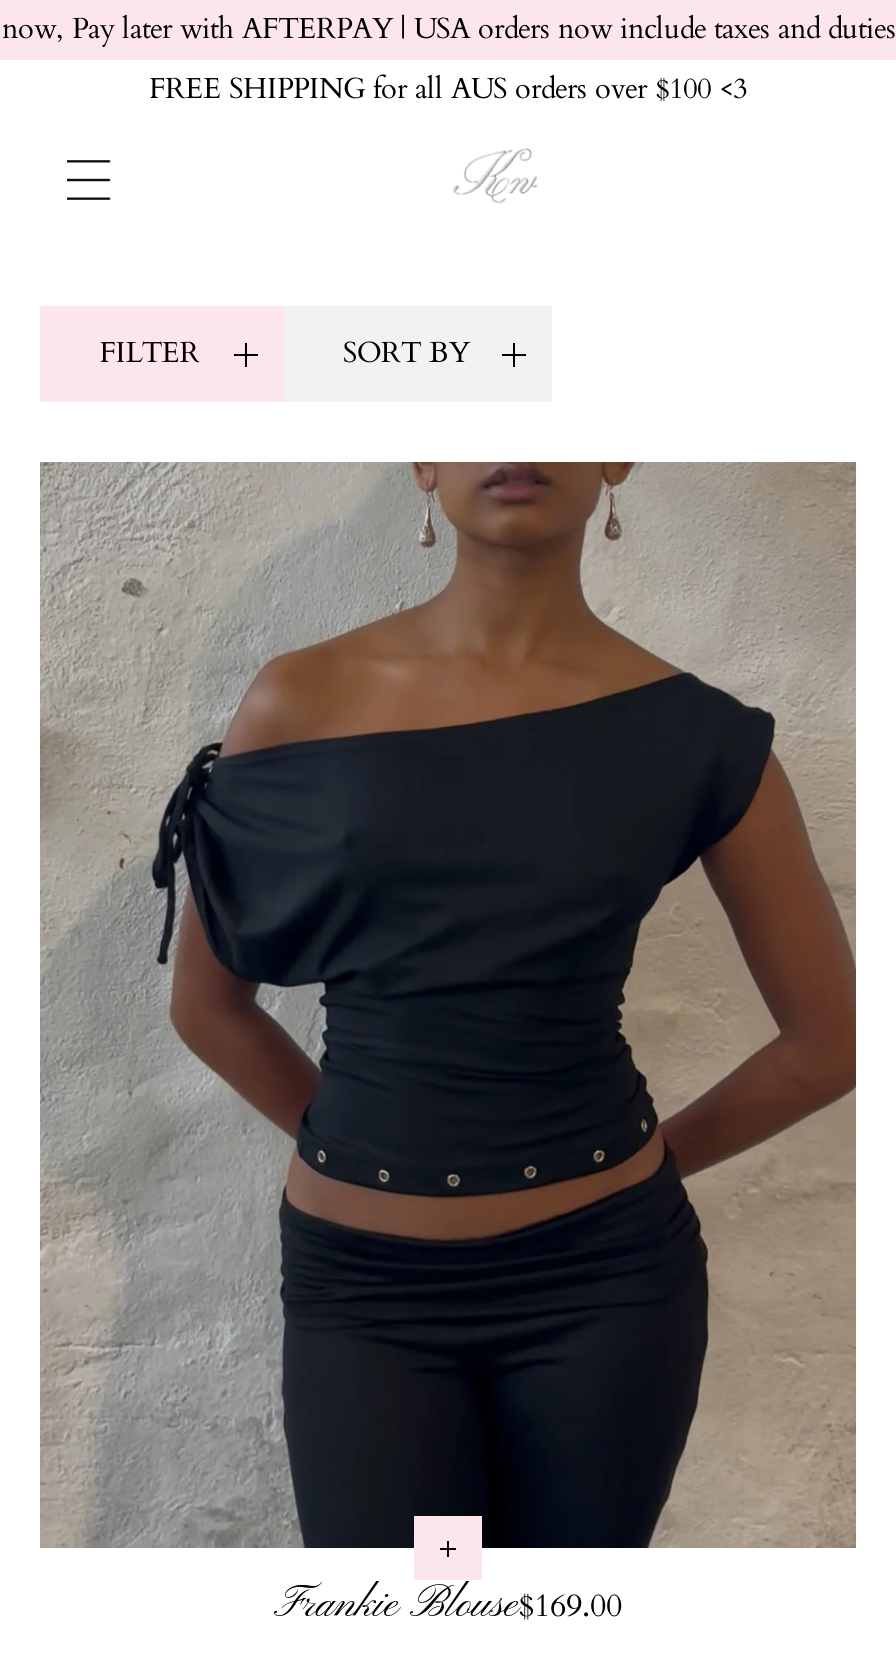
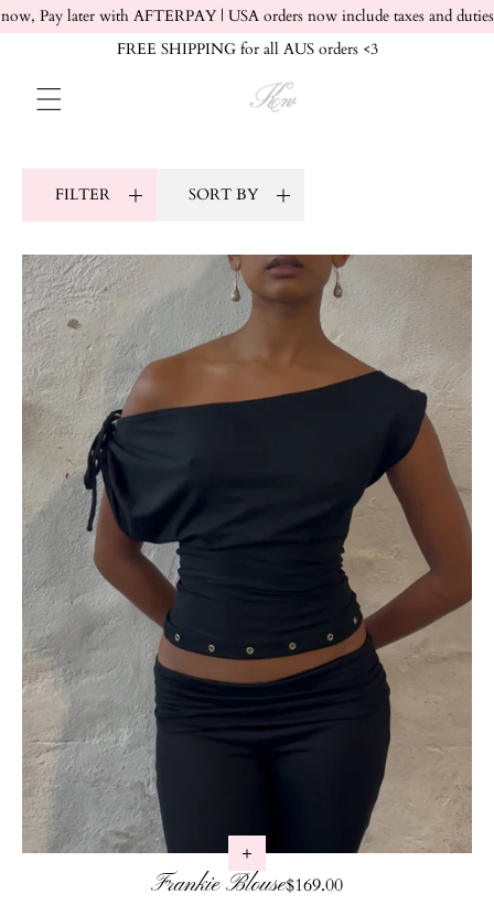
- FREE SHIPPING for all AUS orders over $100 <3
+ FREE SHIPPING for all AUS orders <3
